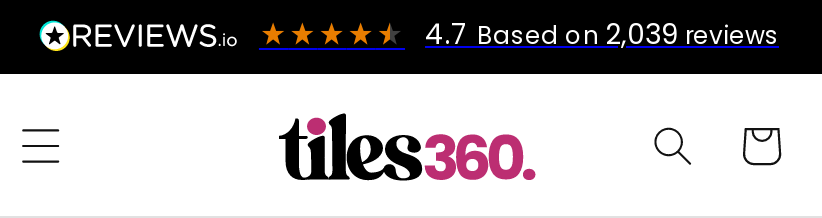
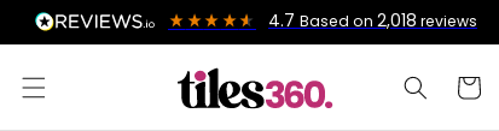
- 4.7 Based on 2,039 reviews
+ 4.7 Based on 2,018 reviews
